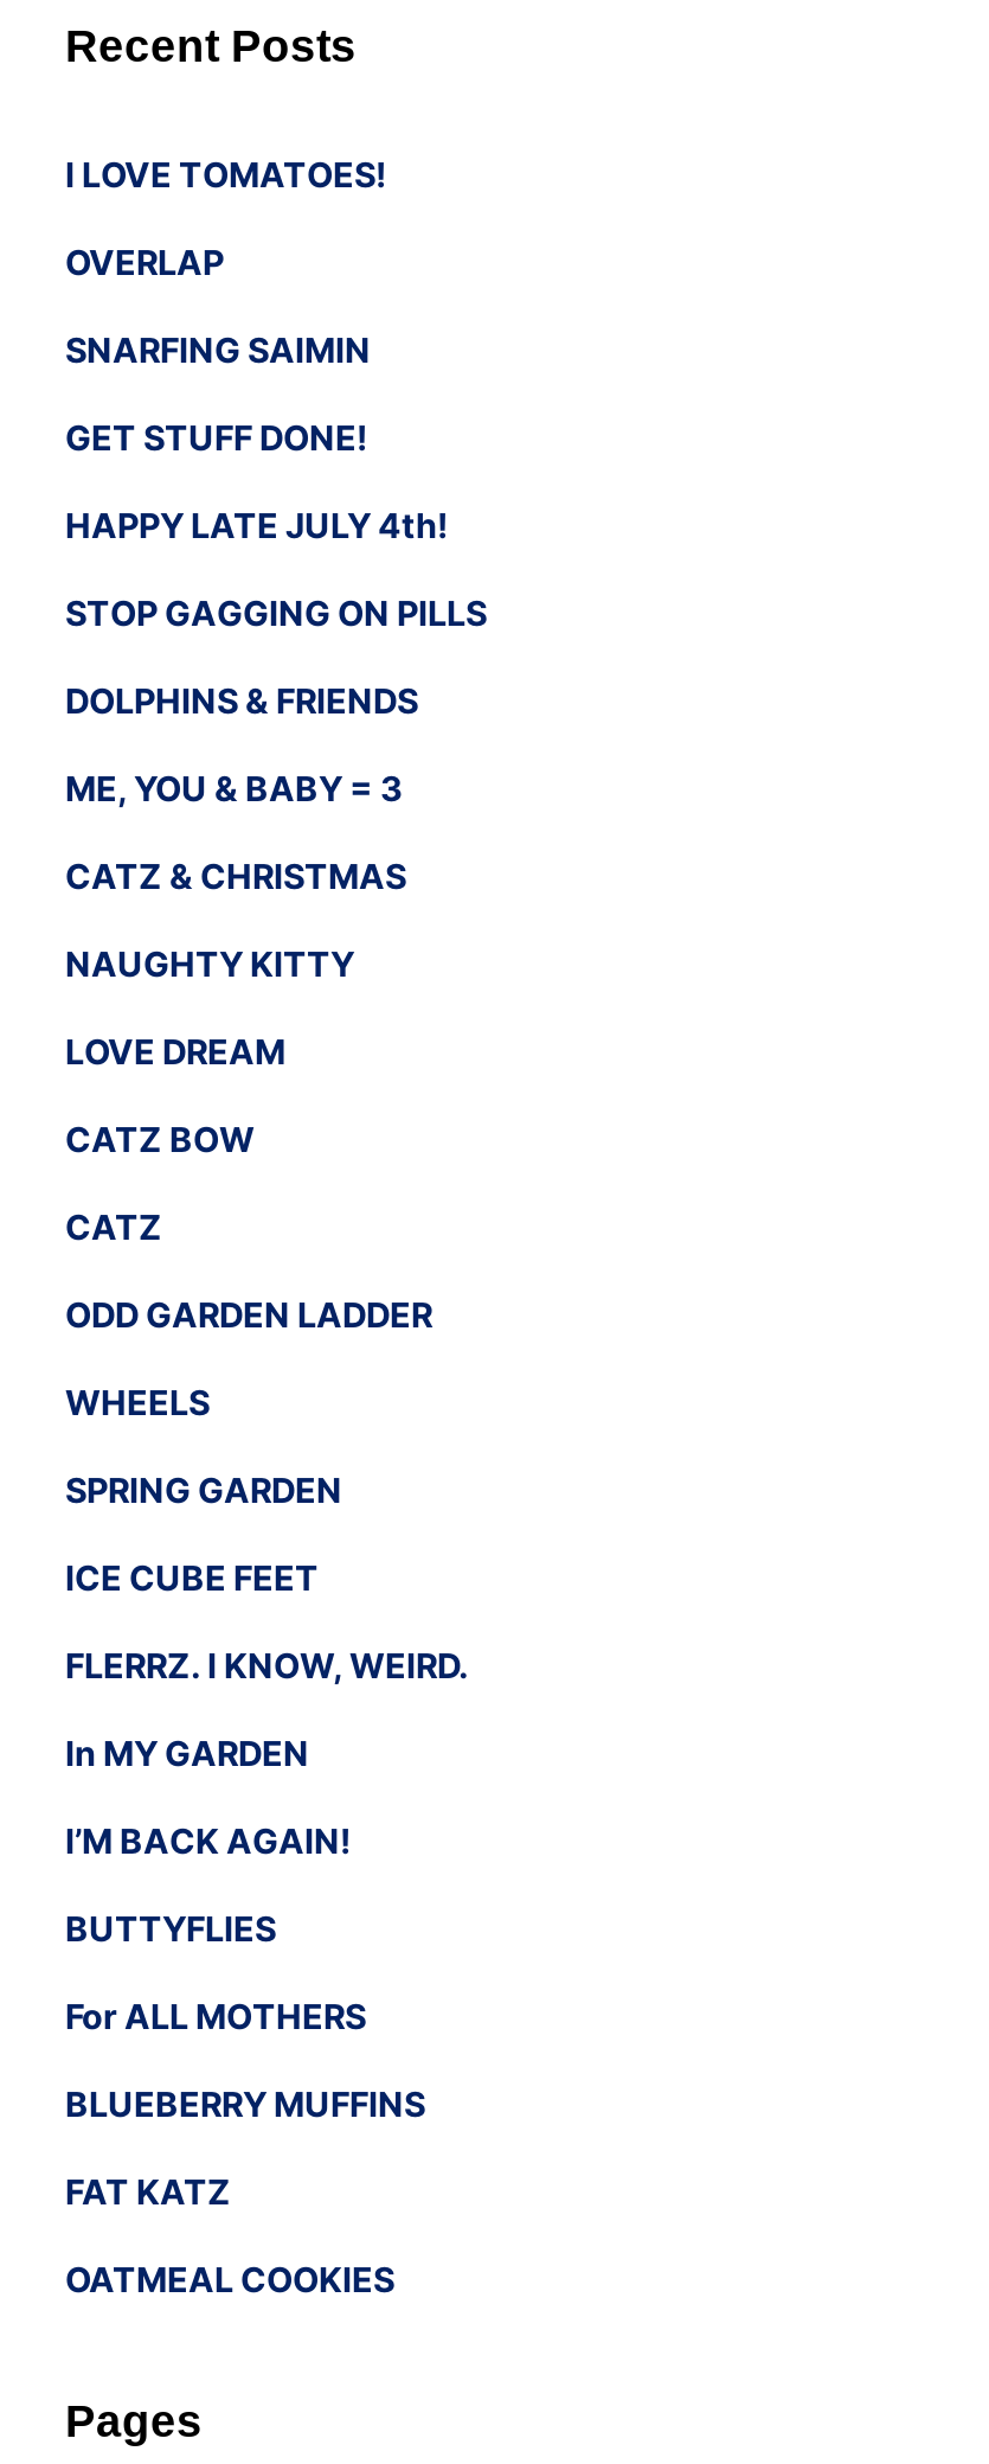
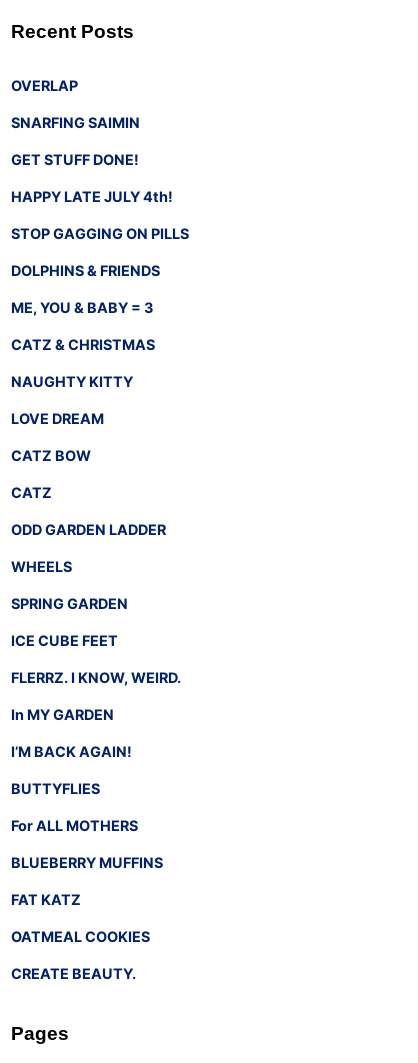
- I LOVE TOMATOES!

moved up: OVERLAP | SNARFING SAIMIN | GET STUFF DONE! | ... | FAT KATZ | OATMEAL COOKIES

+ CREATE BEAUTY.
